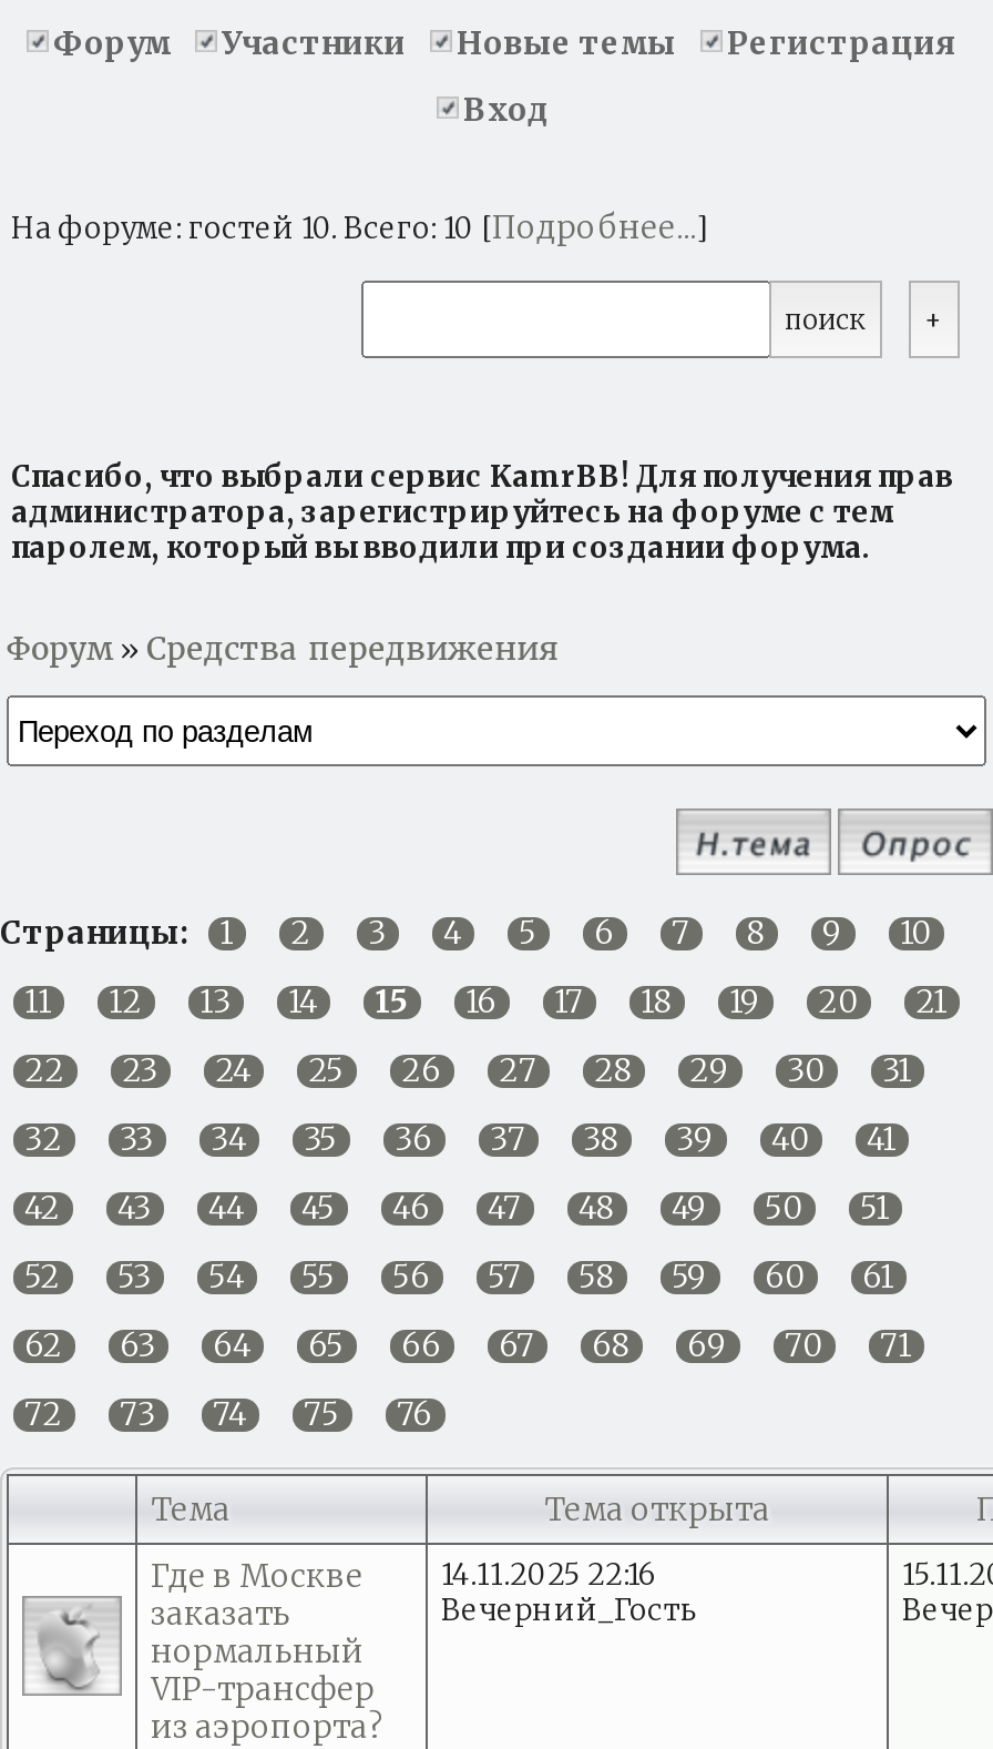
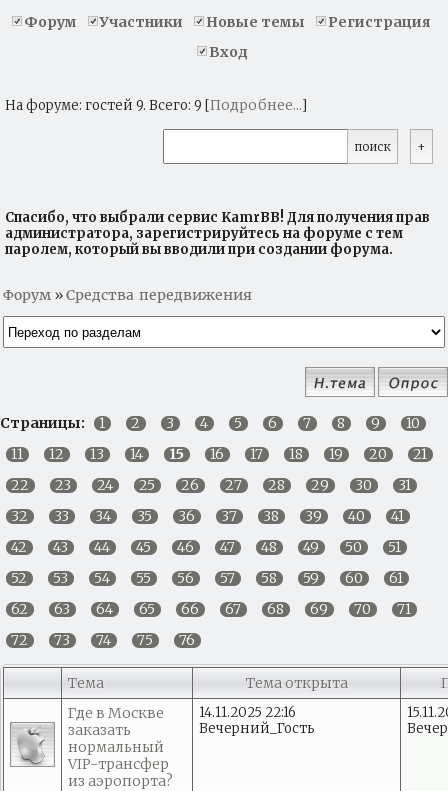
- На форуме: гостей 10. Всего: 10 [Подробнее...]
+ На форуме: гостей 9. Всего: 9 [Подробнее...]
